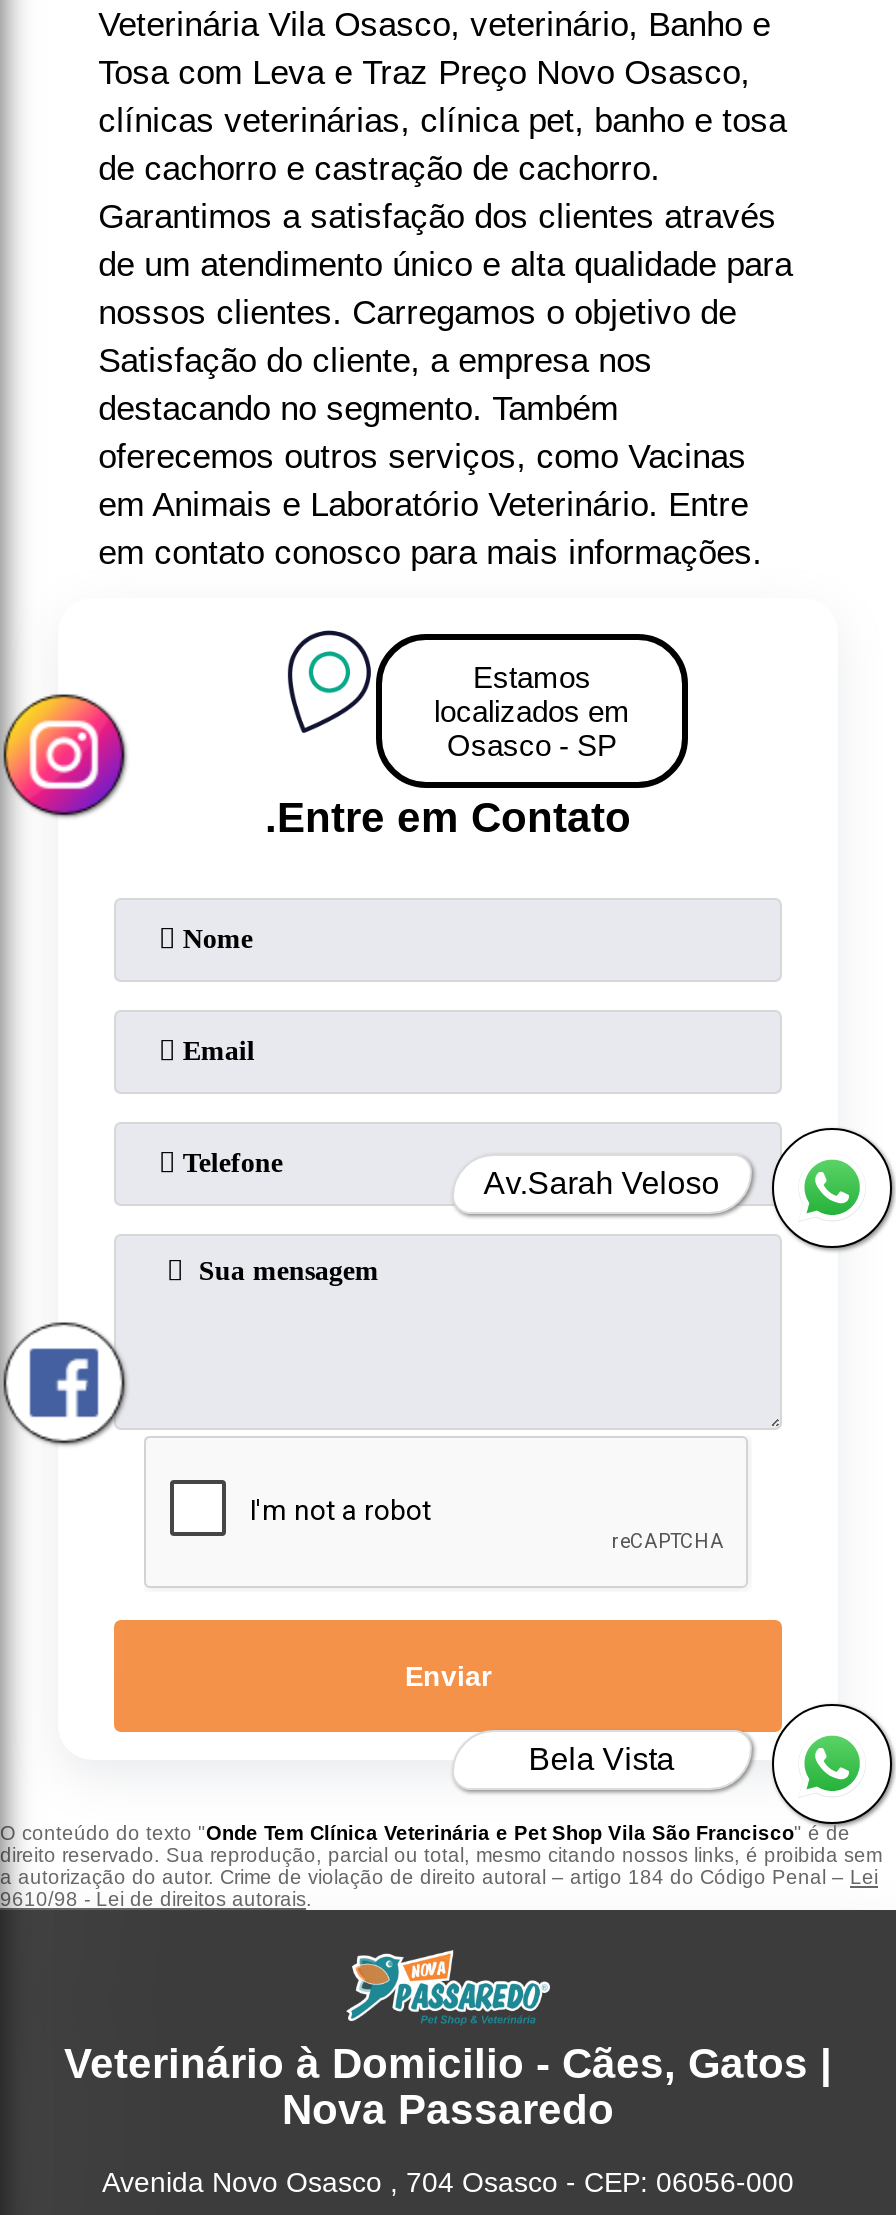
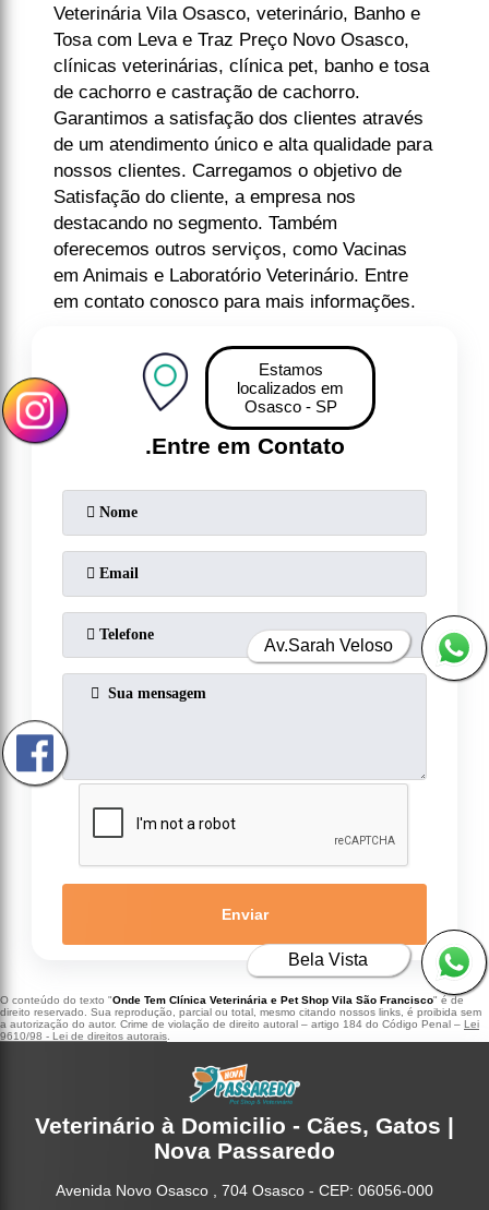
- [image]
+ [image]
